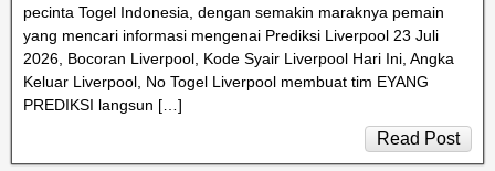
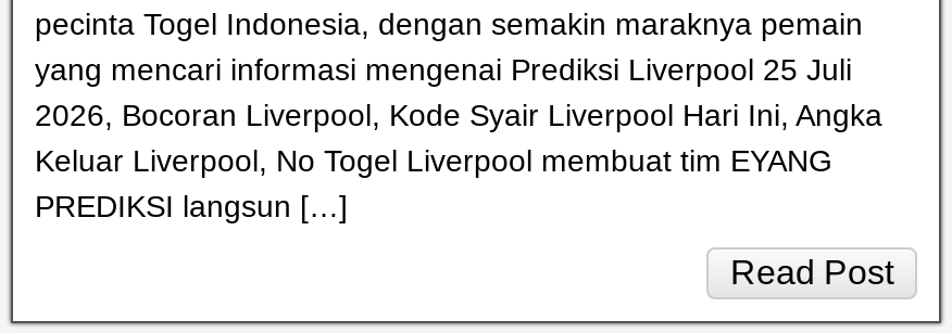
- yang mencari informasi mengenai Prediksi Liverpool 23 Juli
+ yang mencari informasi mengenai Prediksi Liverpool 25 Juli
